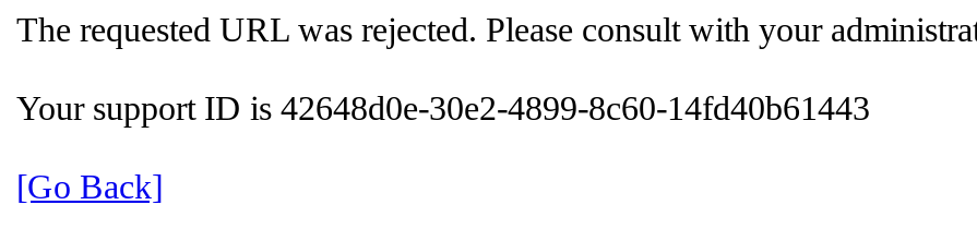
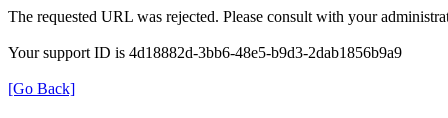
- Your support ID is 42648d0e-30e2-4899-8c60-14fd40b61443
+ Your support ID is 4d18882d-3bb6-48e5-b9d3-2dab1856b9a9
